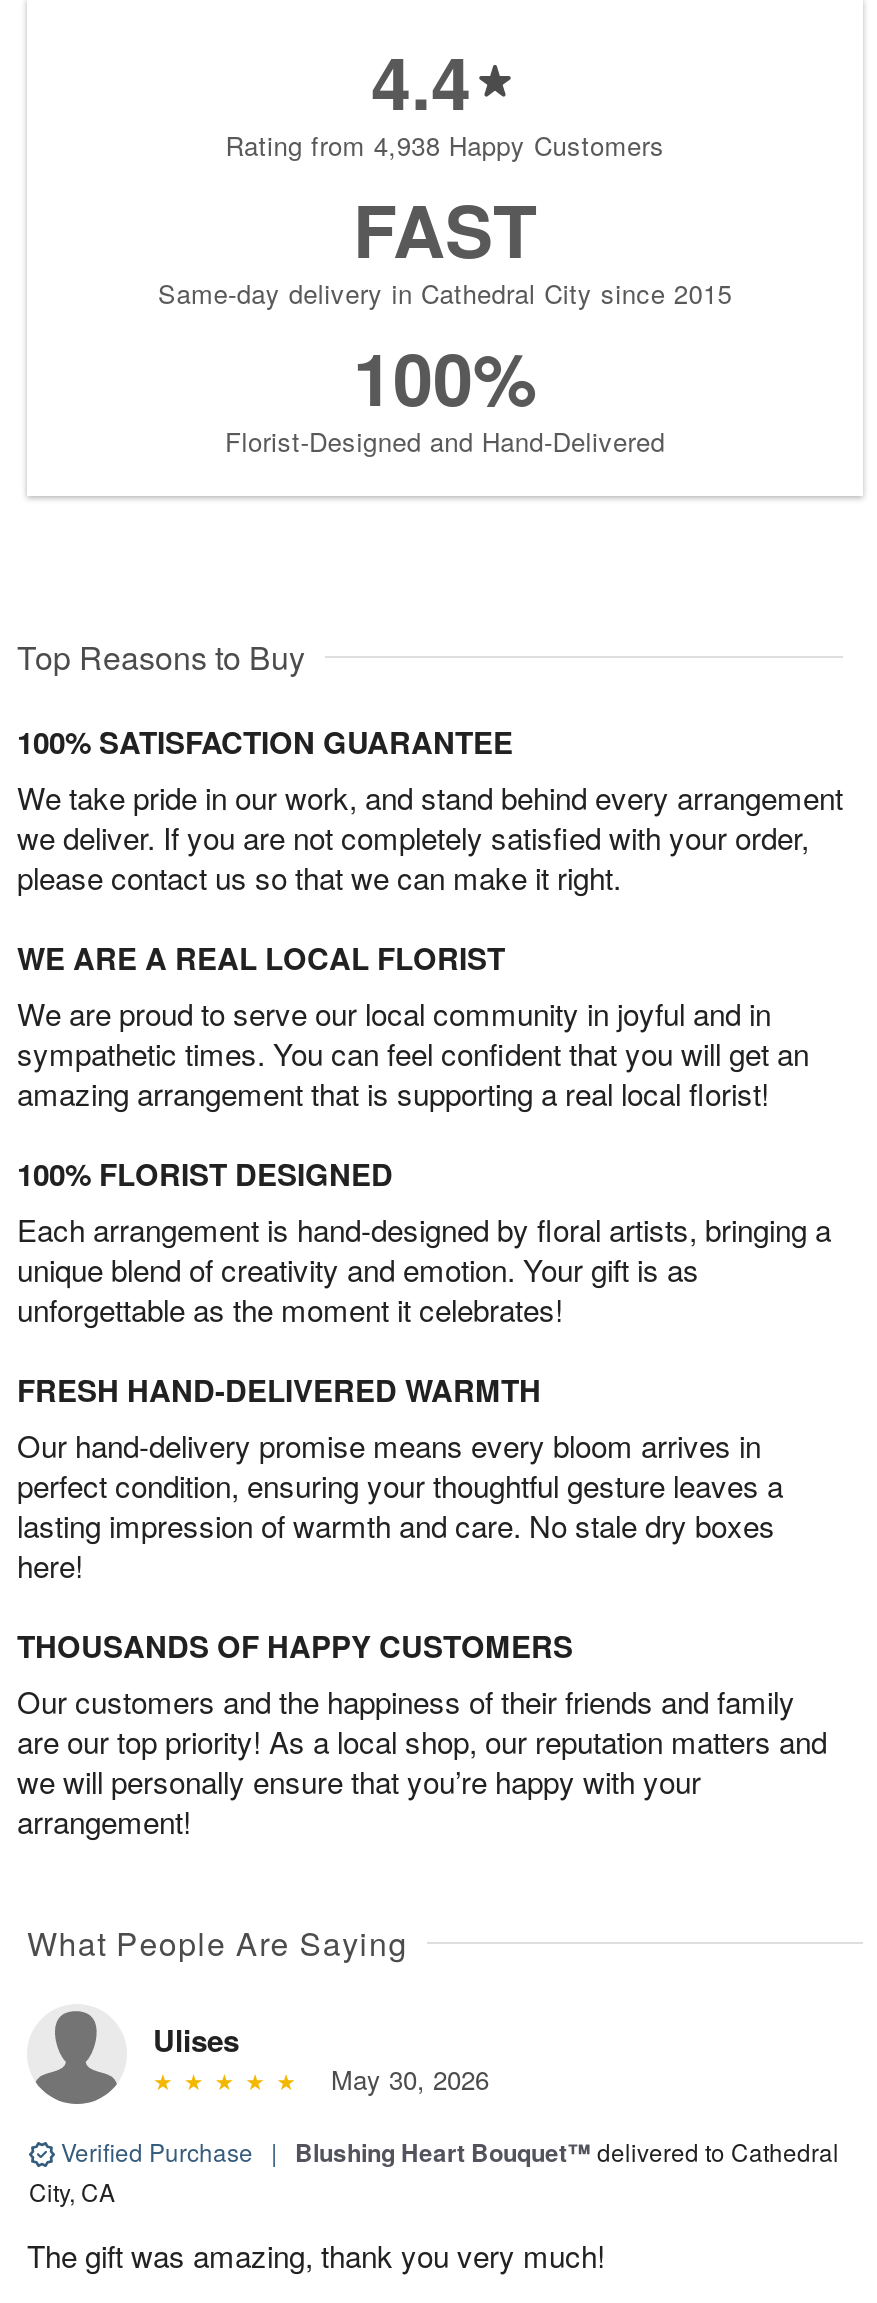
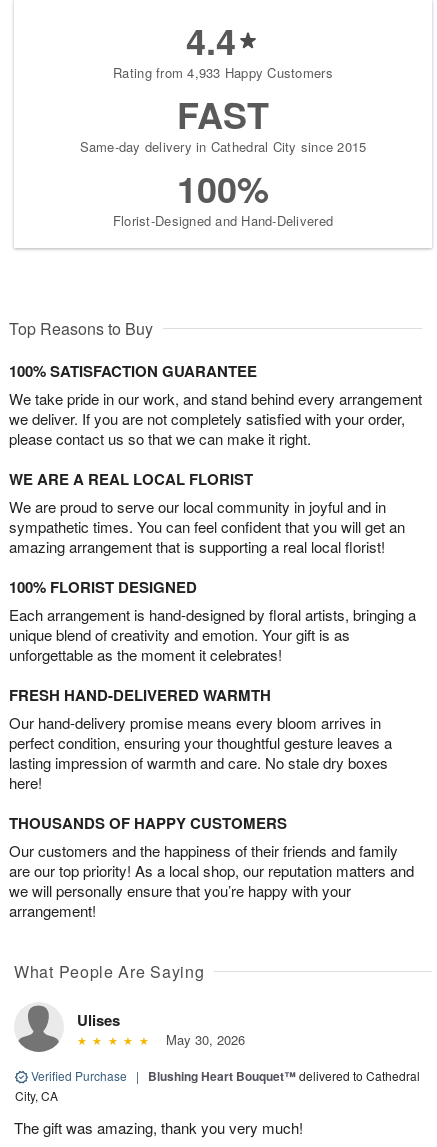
- Rating from 4,938 Happy Customers
+ Rating from 4,933 Happy Customers
